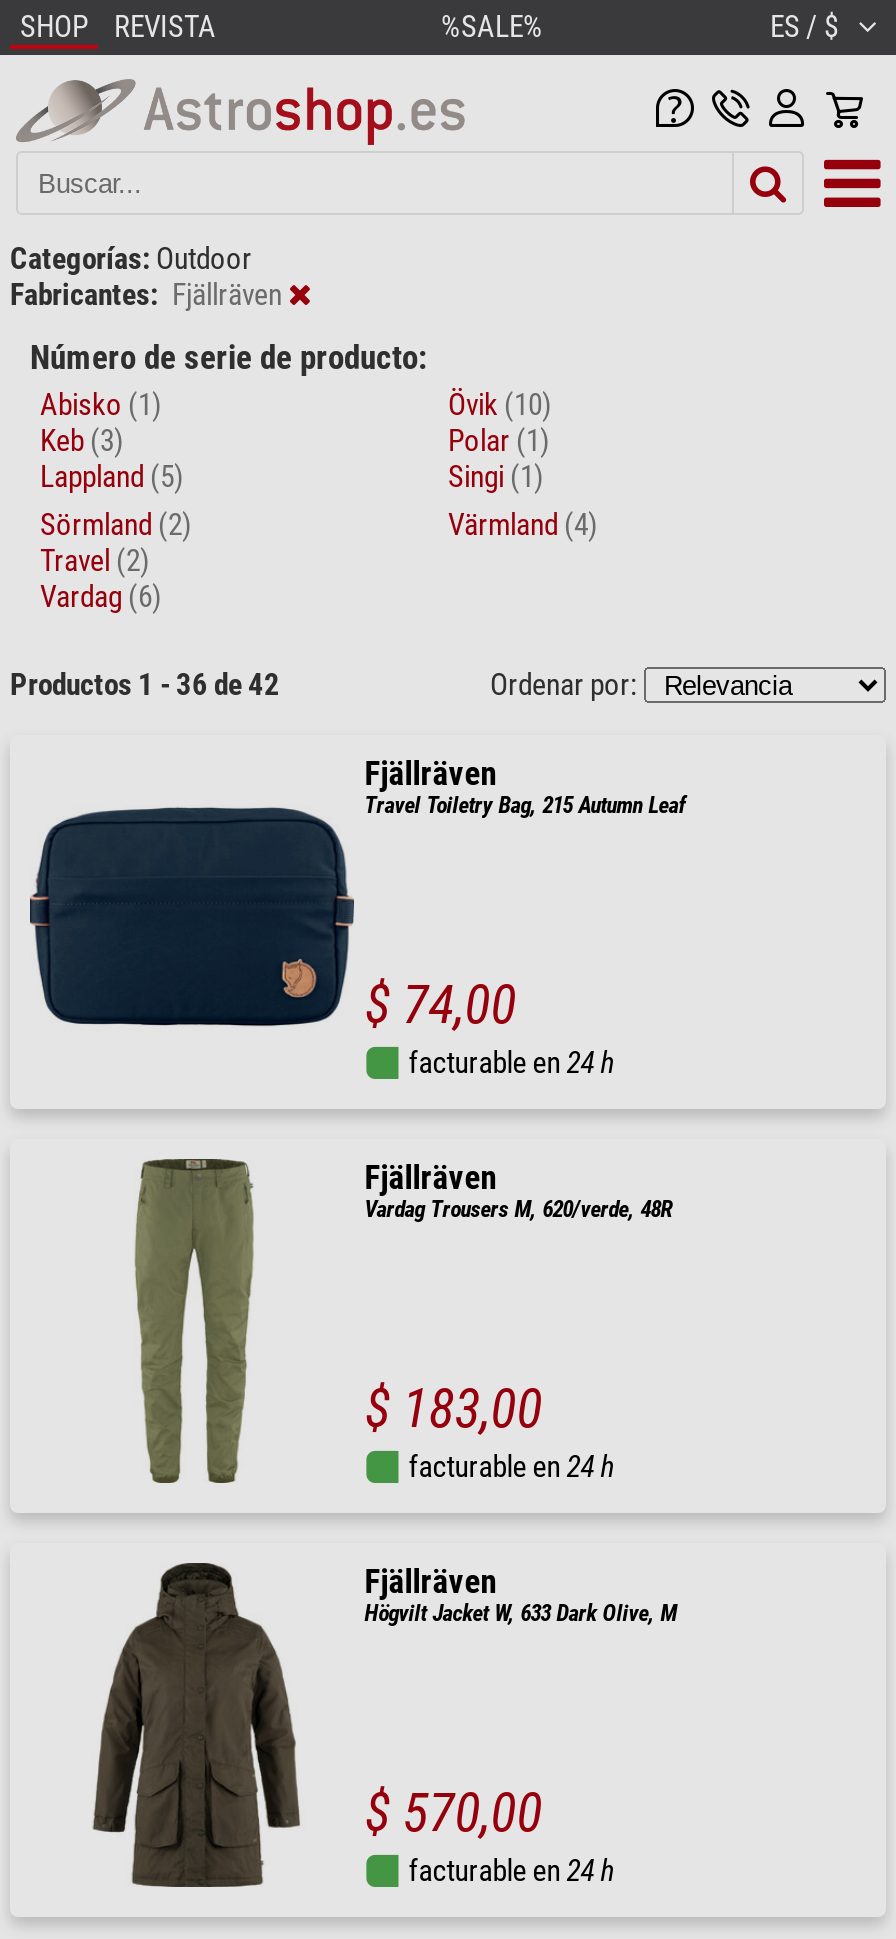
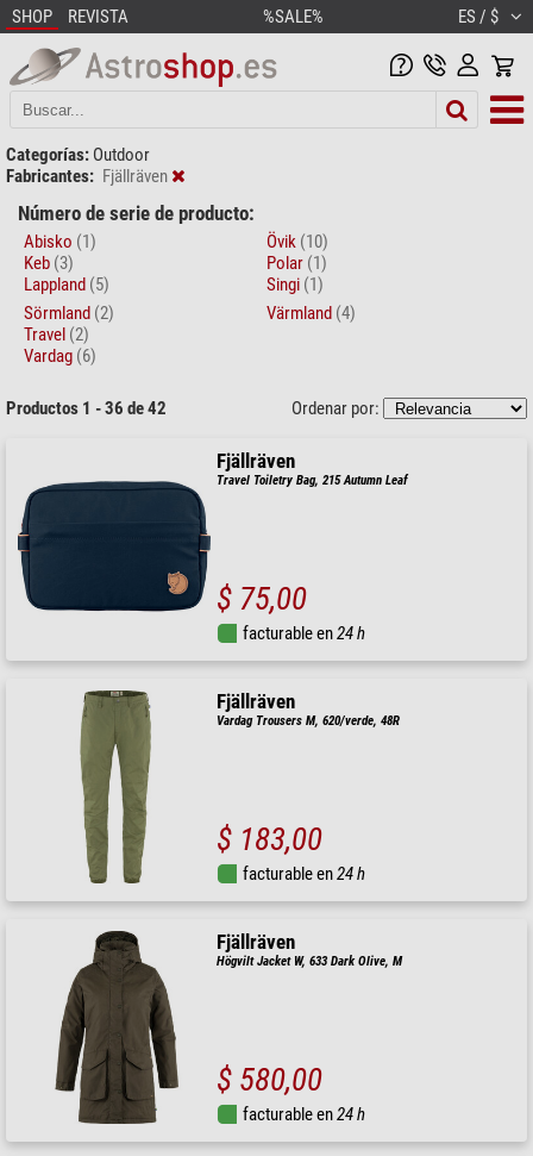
- $ 74,00
+ $ 75,00

- $ 570,00
+ $ 580,00
